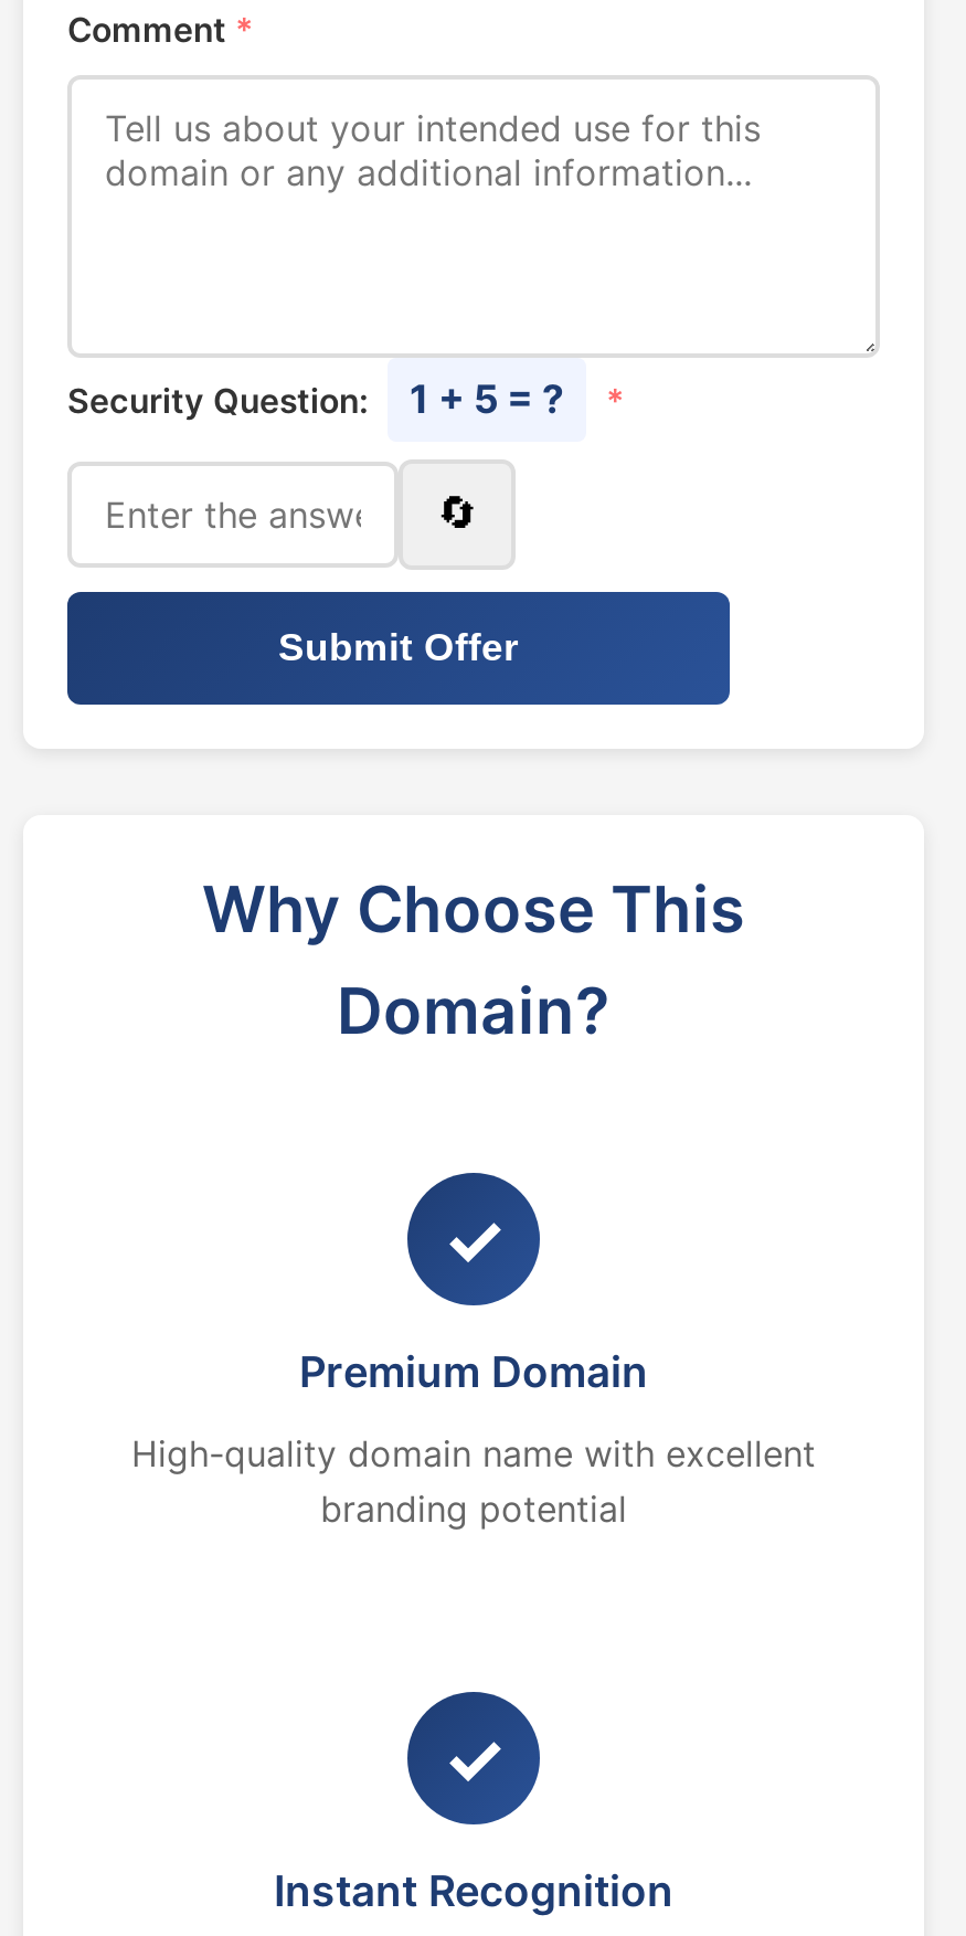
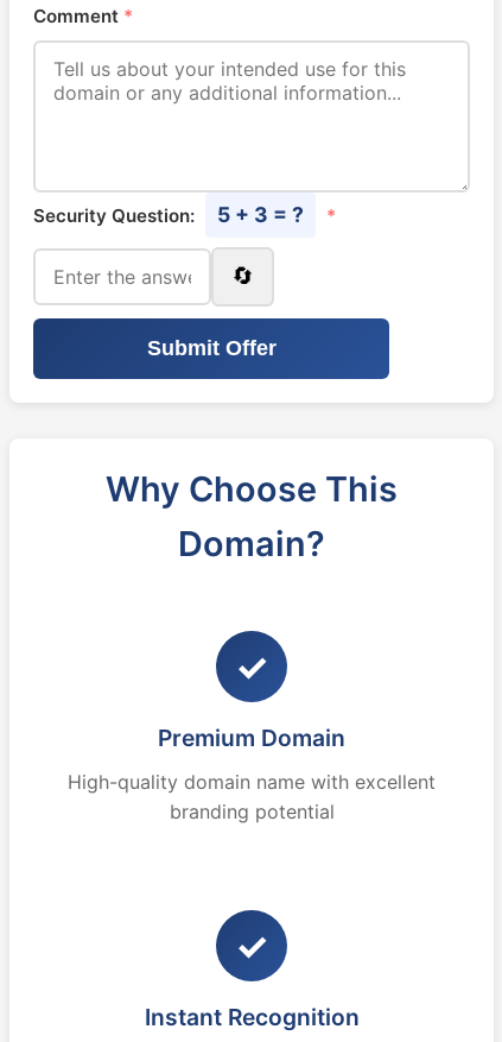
- 1 + 5 = ?
+ 5 + 3 = ?
